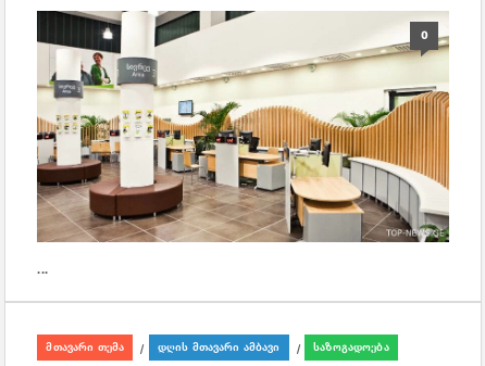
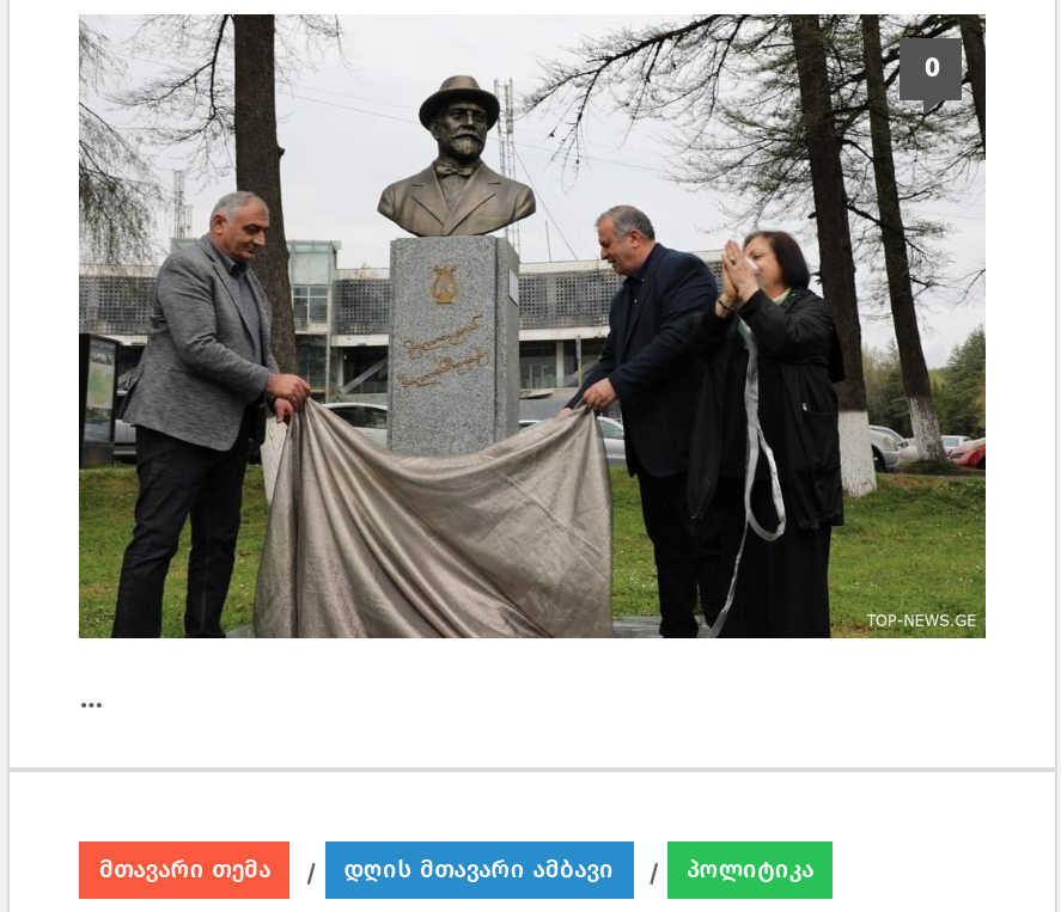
- [image]
+ [image]

- საზოგადოება
+ პოლიტიკა
